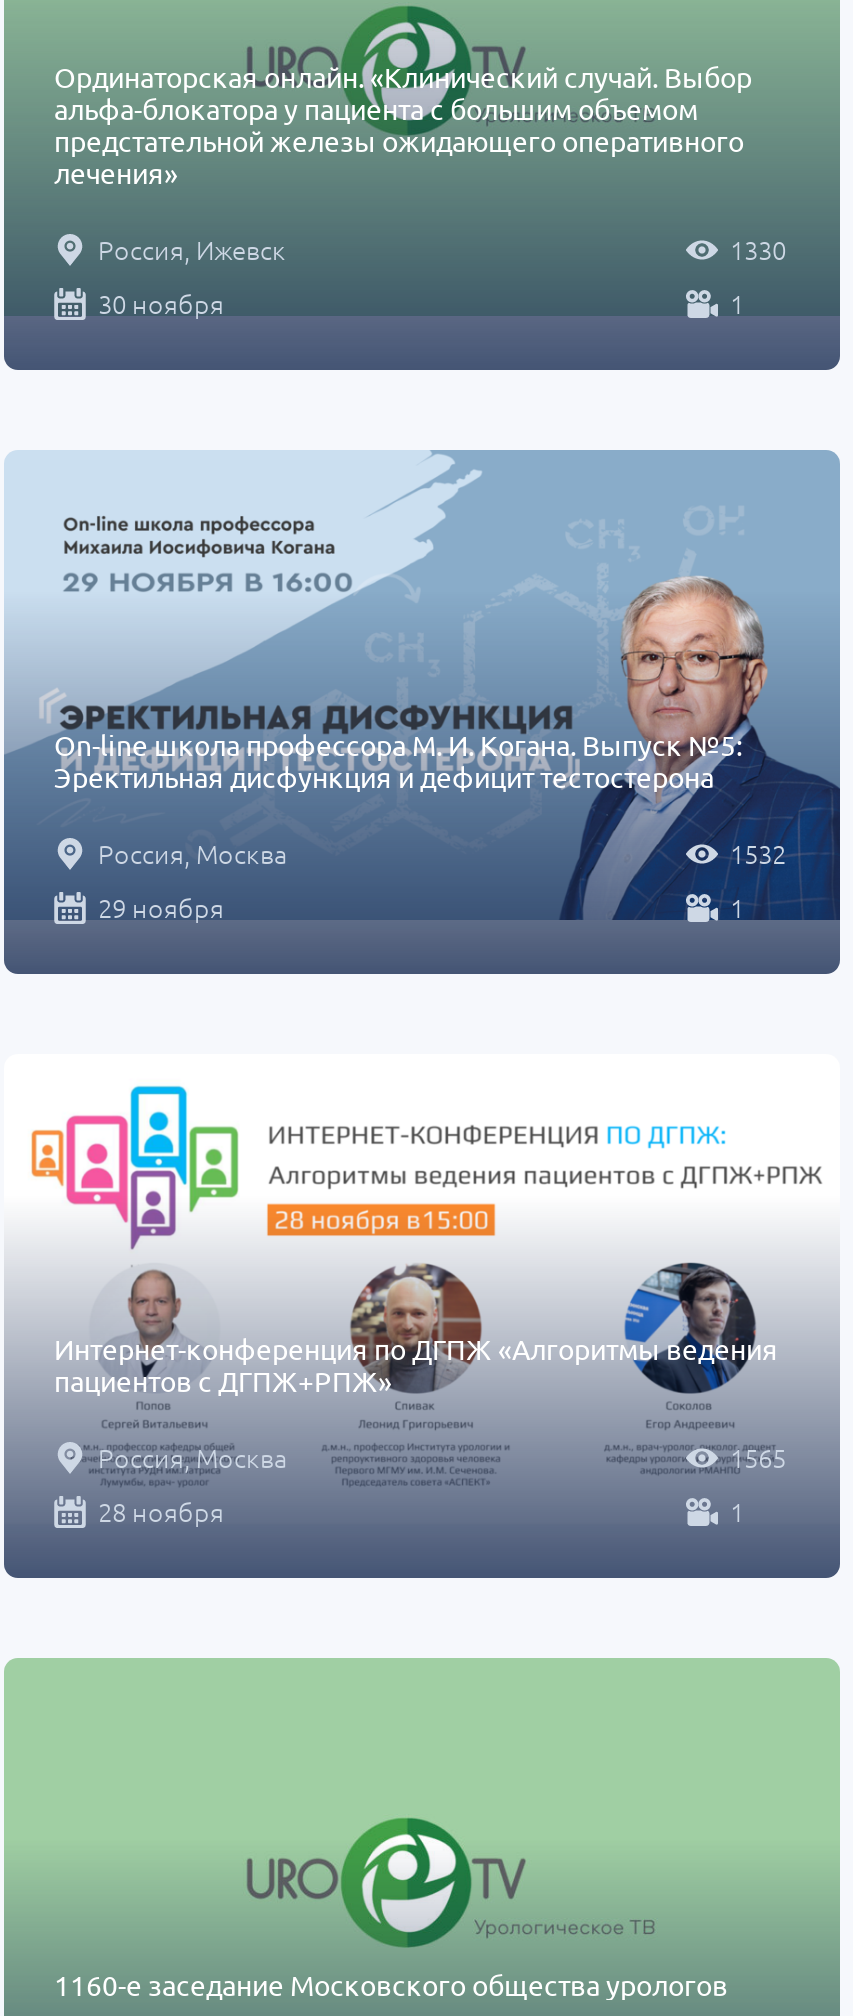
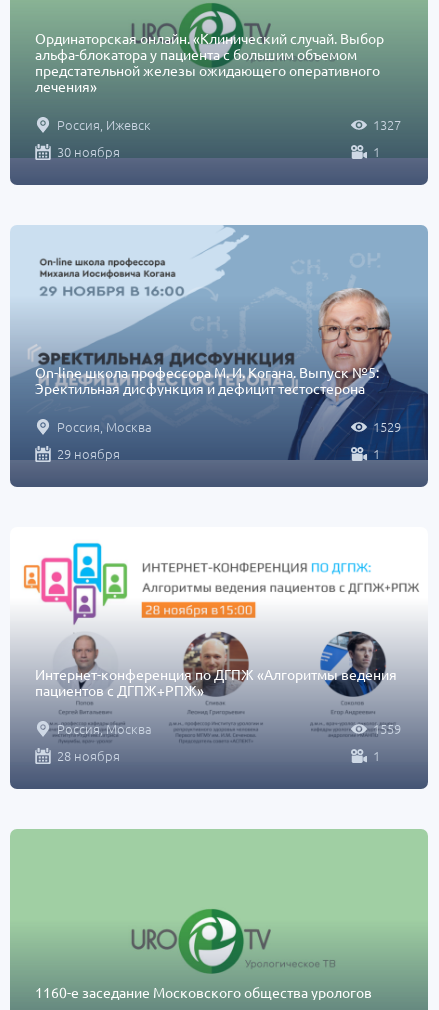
- 1330
+ 1327

- 1532
+ 1529

- 1565
+ 1559
